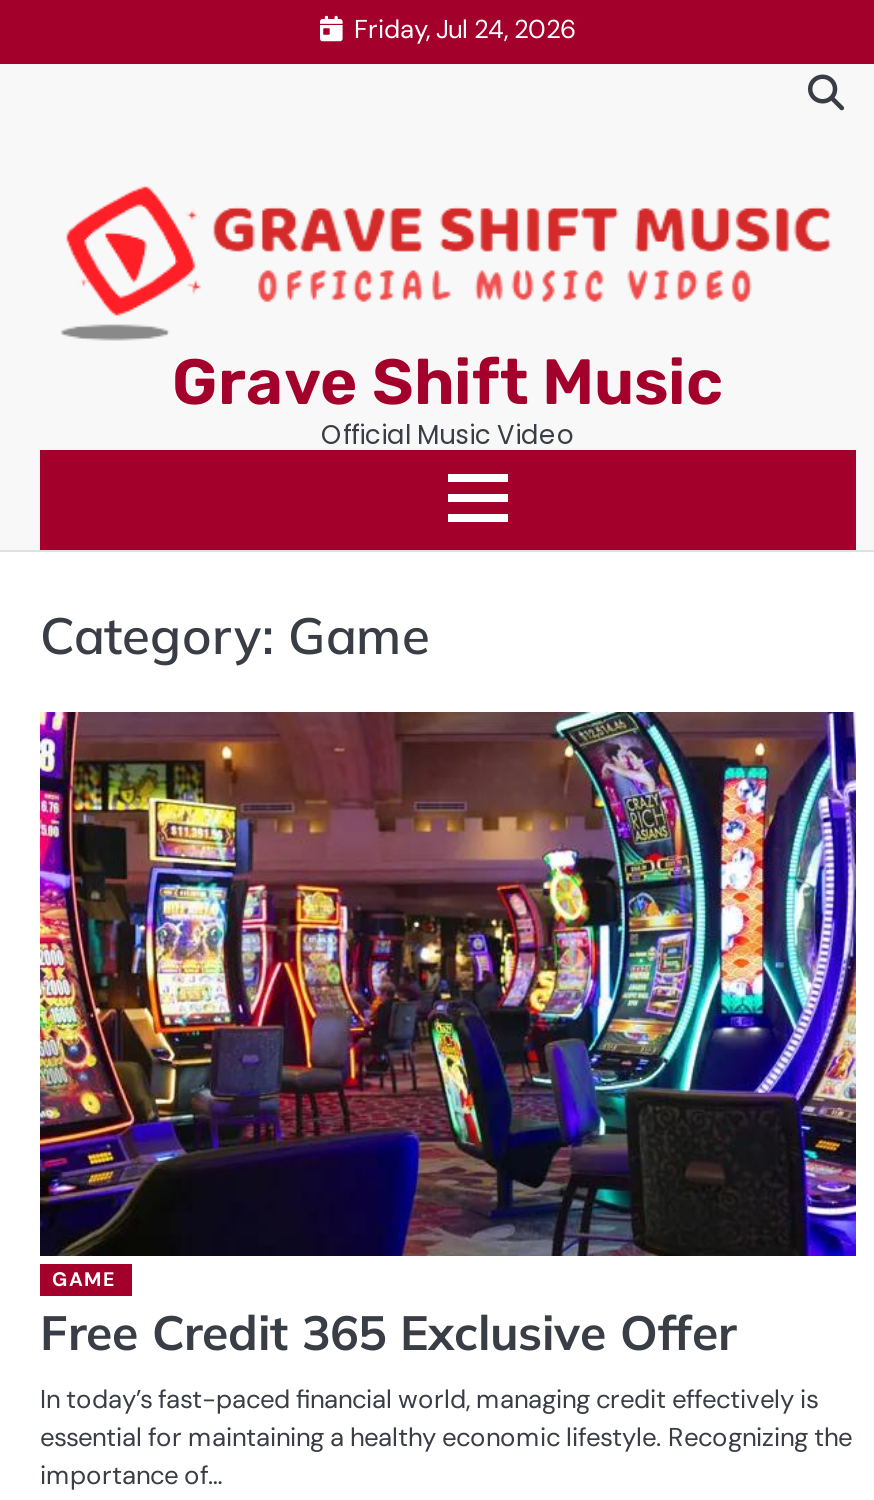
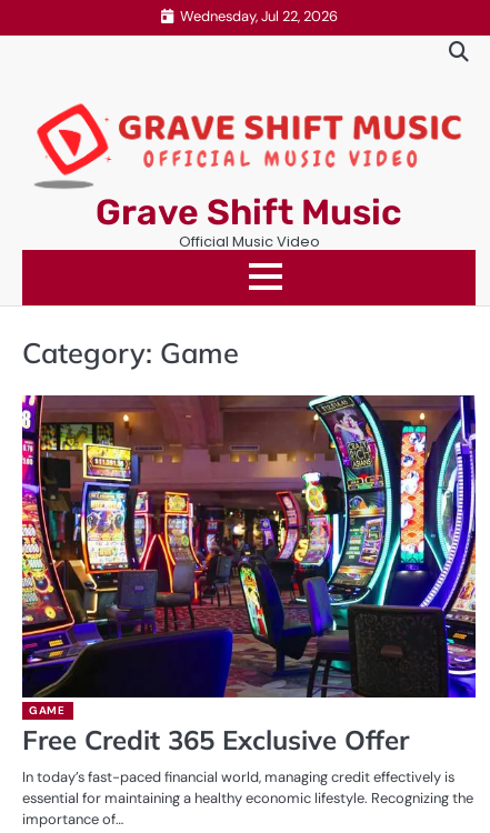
- Friday, Jul 24, 2026
+ Wednesday, Jul 22, 2026
